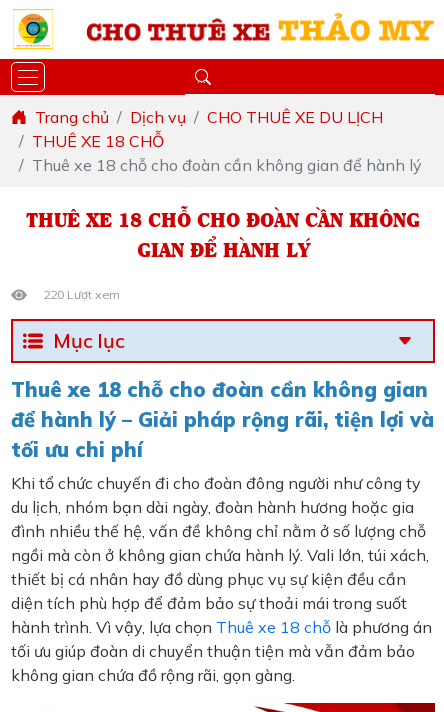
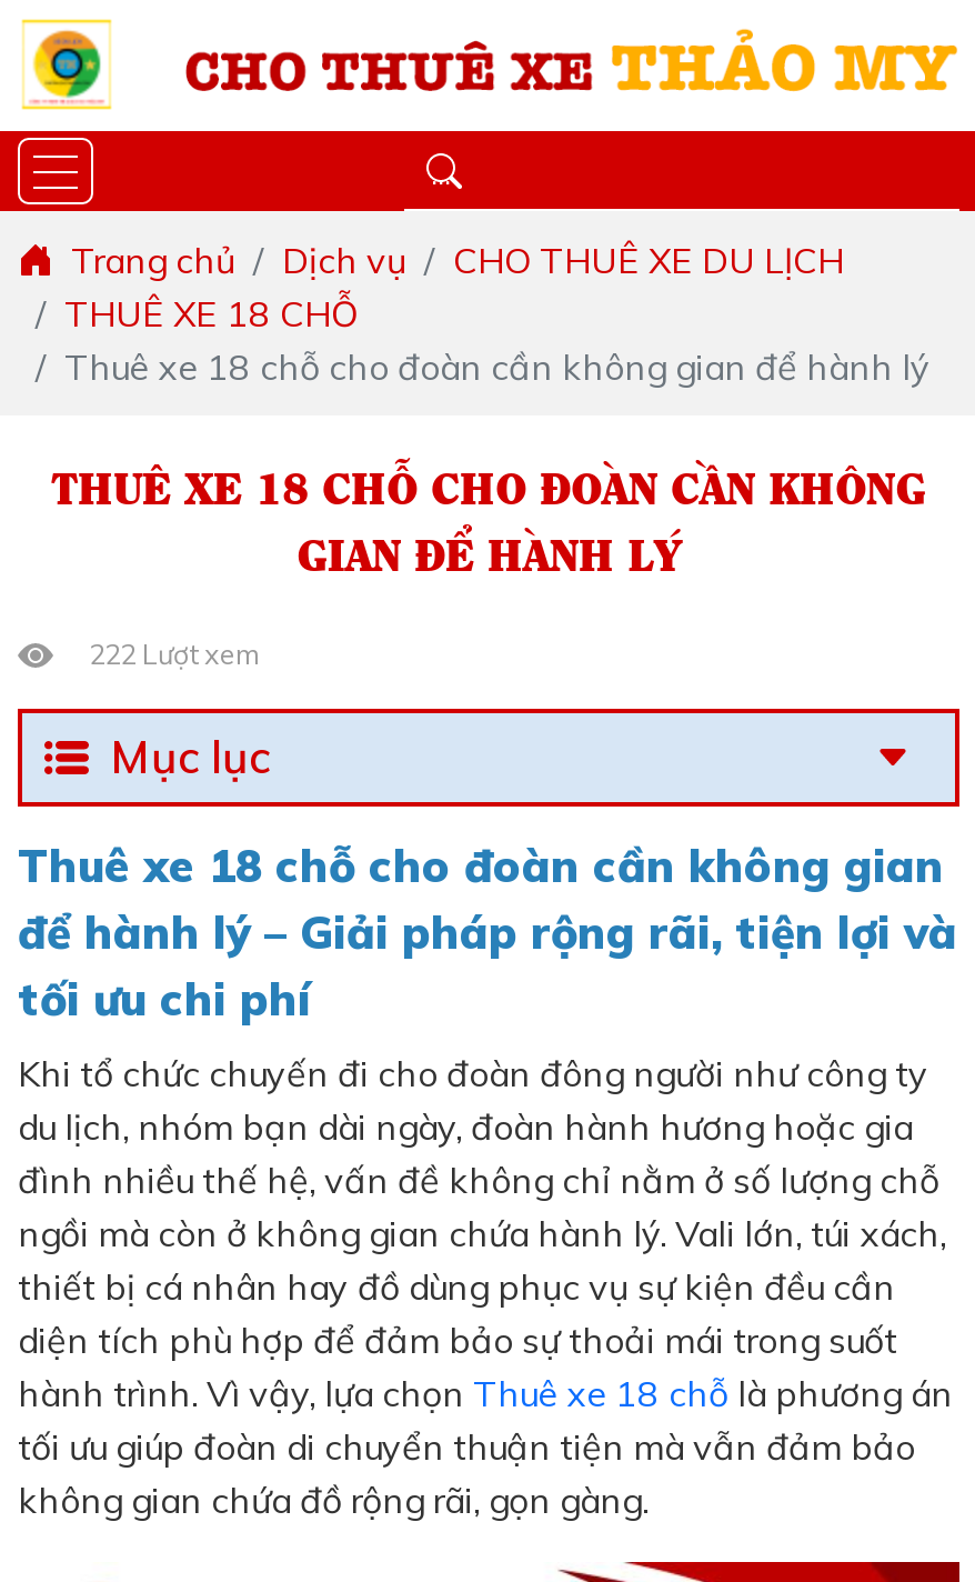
- 220 Lượt xem
+ 222 Lượt xem
